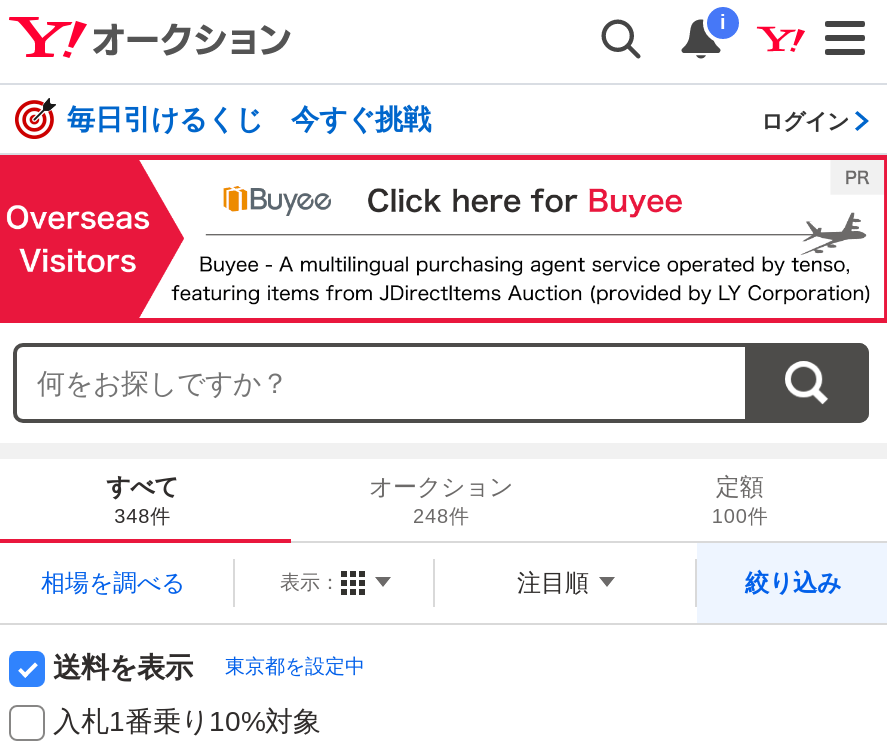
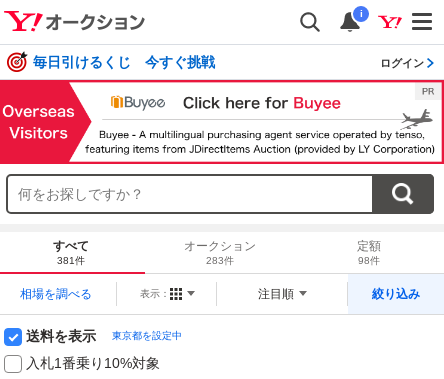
- 348件
+ 381件

- 248件
+ 283件

- 100件
+ 98件
